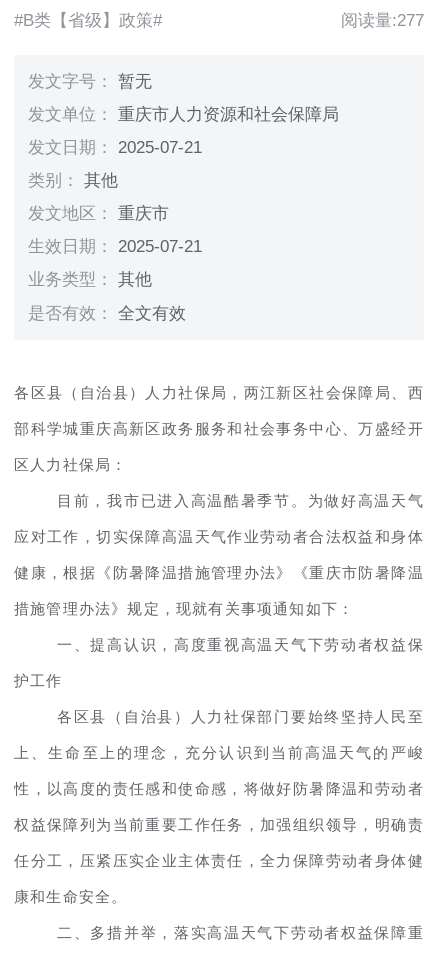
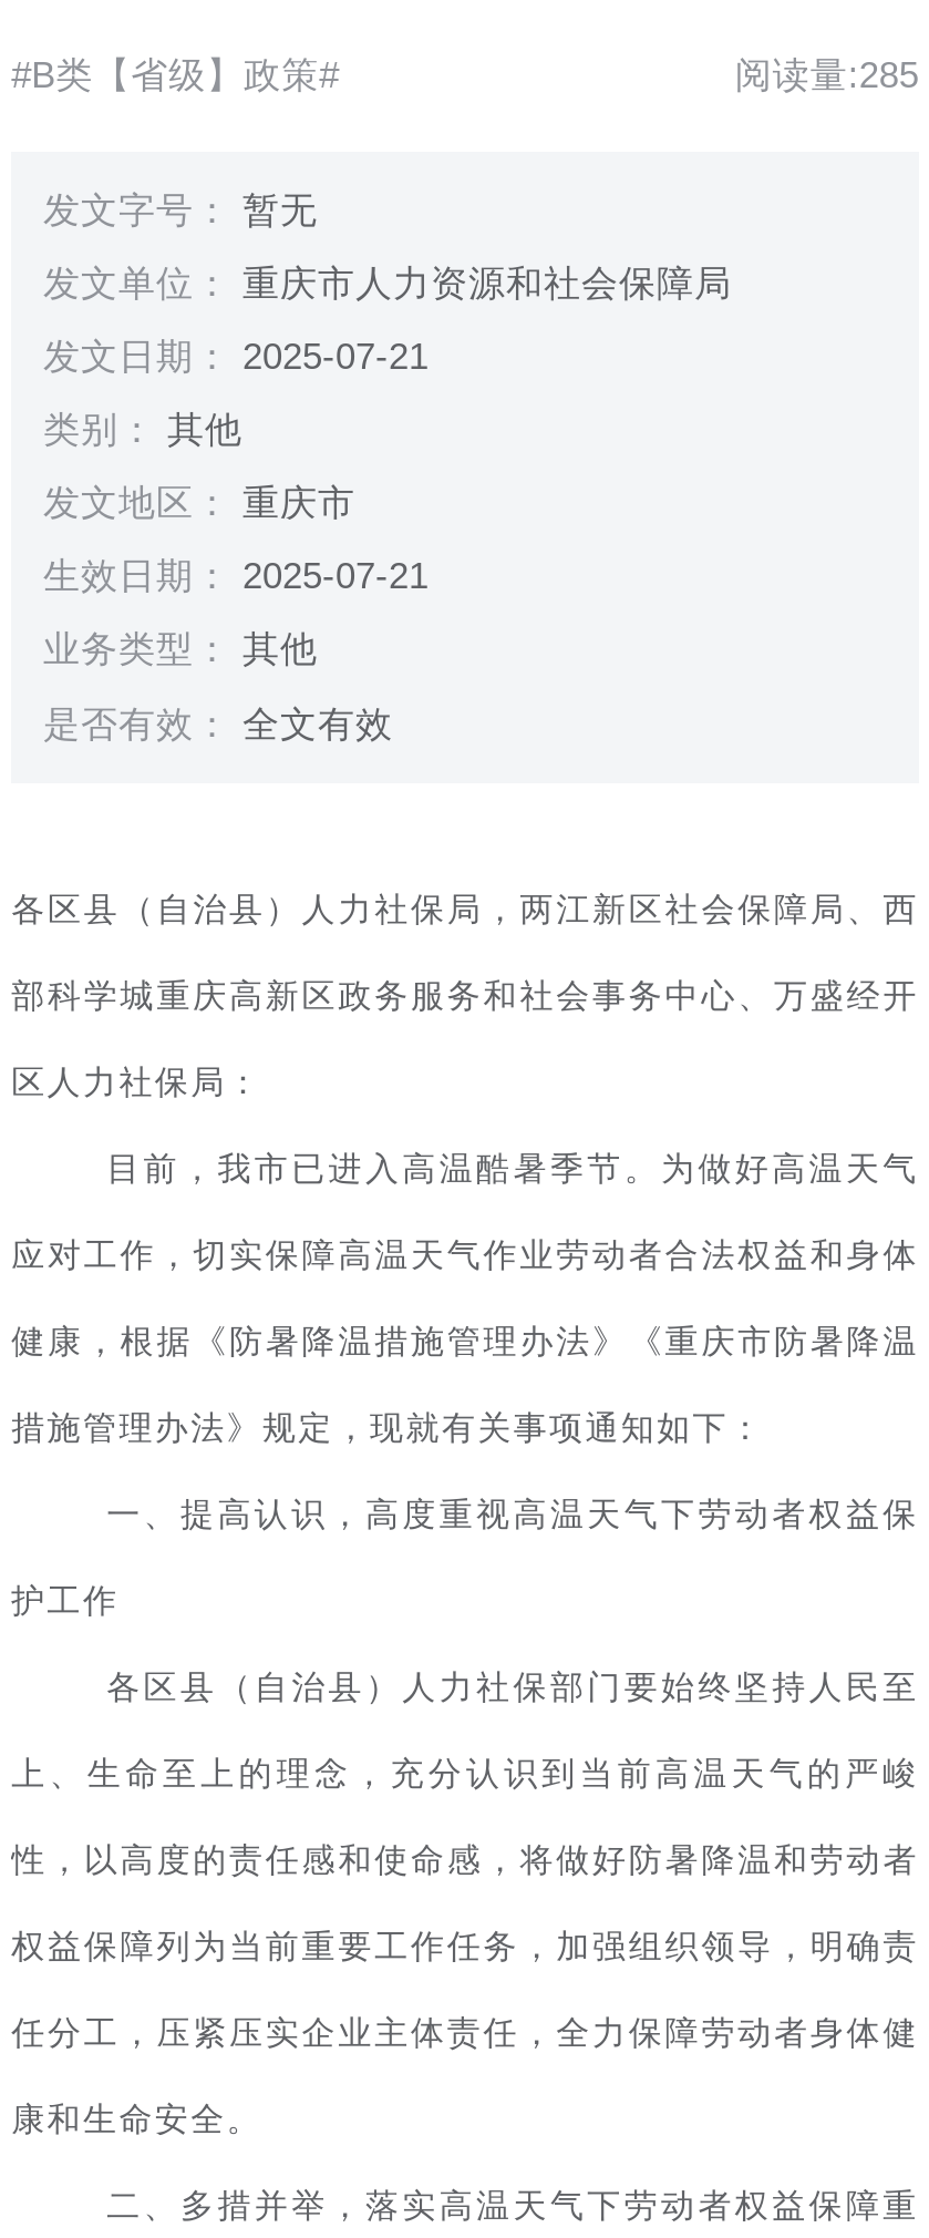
- 阅读量:277
+ 阅读量:285
